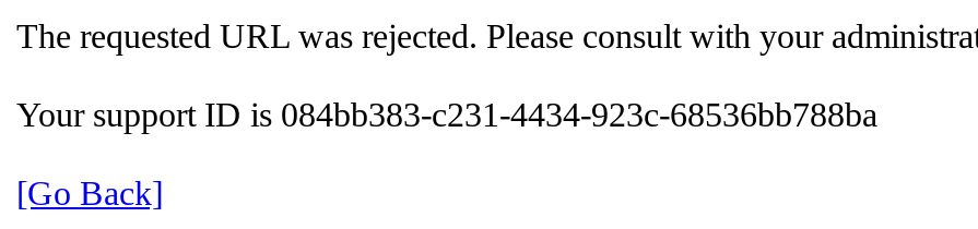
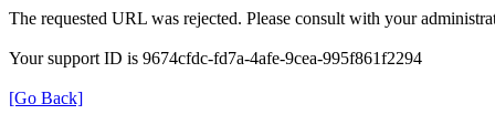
- Your support ID is 084bb383-c231-4434-923c-68536bb788ba
+ Your support ID is 9674cfdc-fd7a-4afe-9cea-995f861f2294
